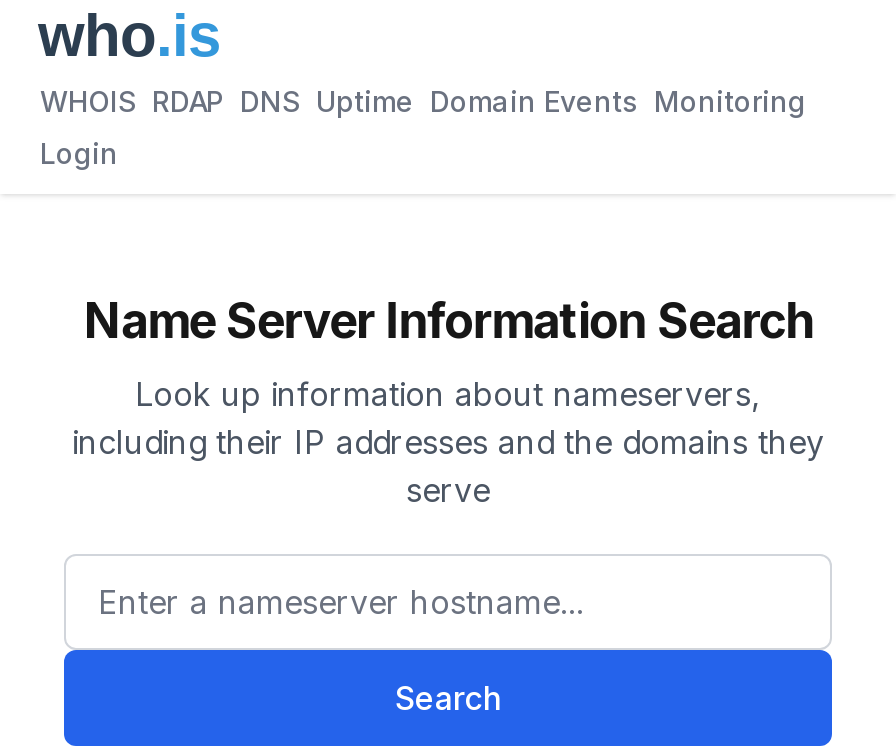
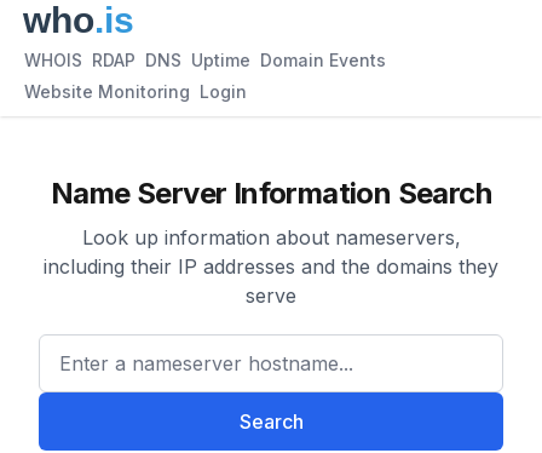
- WHOIS RDAP DNS Uptime Domain Events Monitoring
+ WHOIS RDAP DNS Uptime Domain Events

- Login
+ Website Monitoring Login
